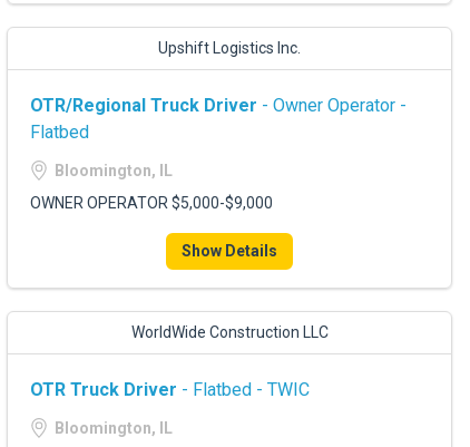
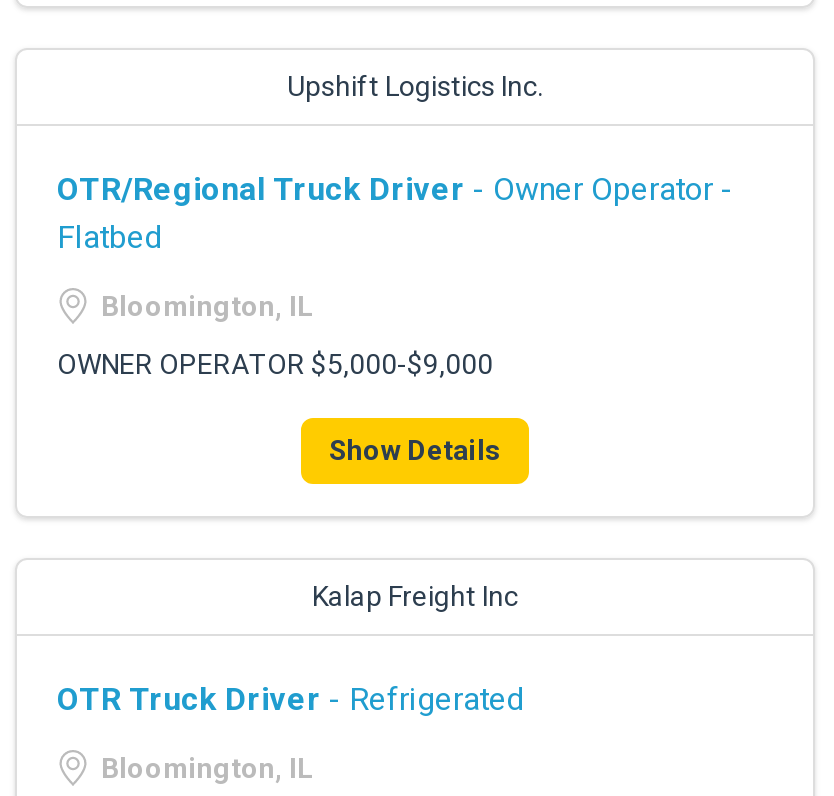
- WorldWide Construction LLC
+ Kalap Freight Inc

- OTR Truck Driver - Flatbed - TWIC
+ OTR Truck Driver - Refrigerated
